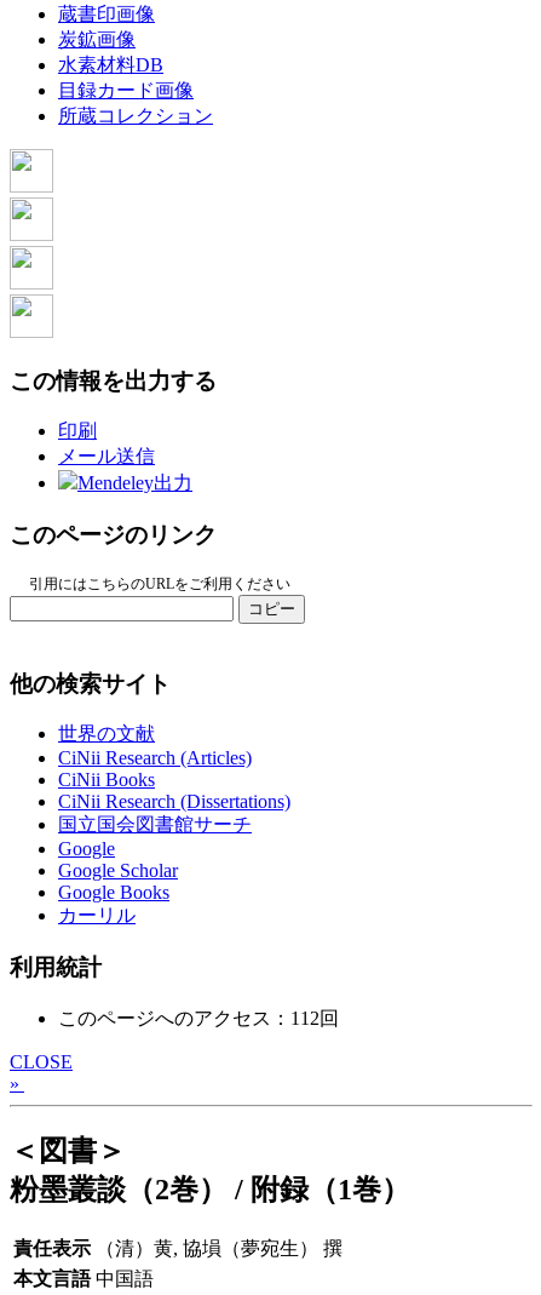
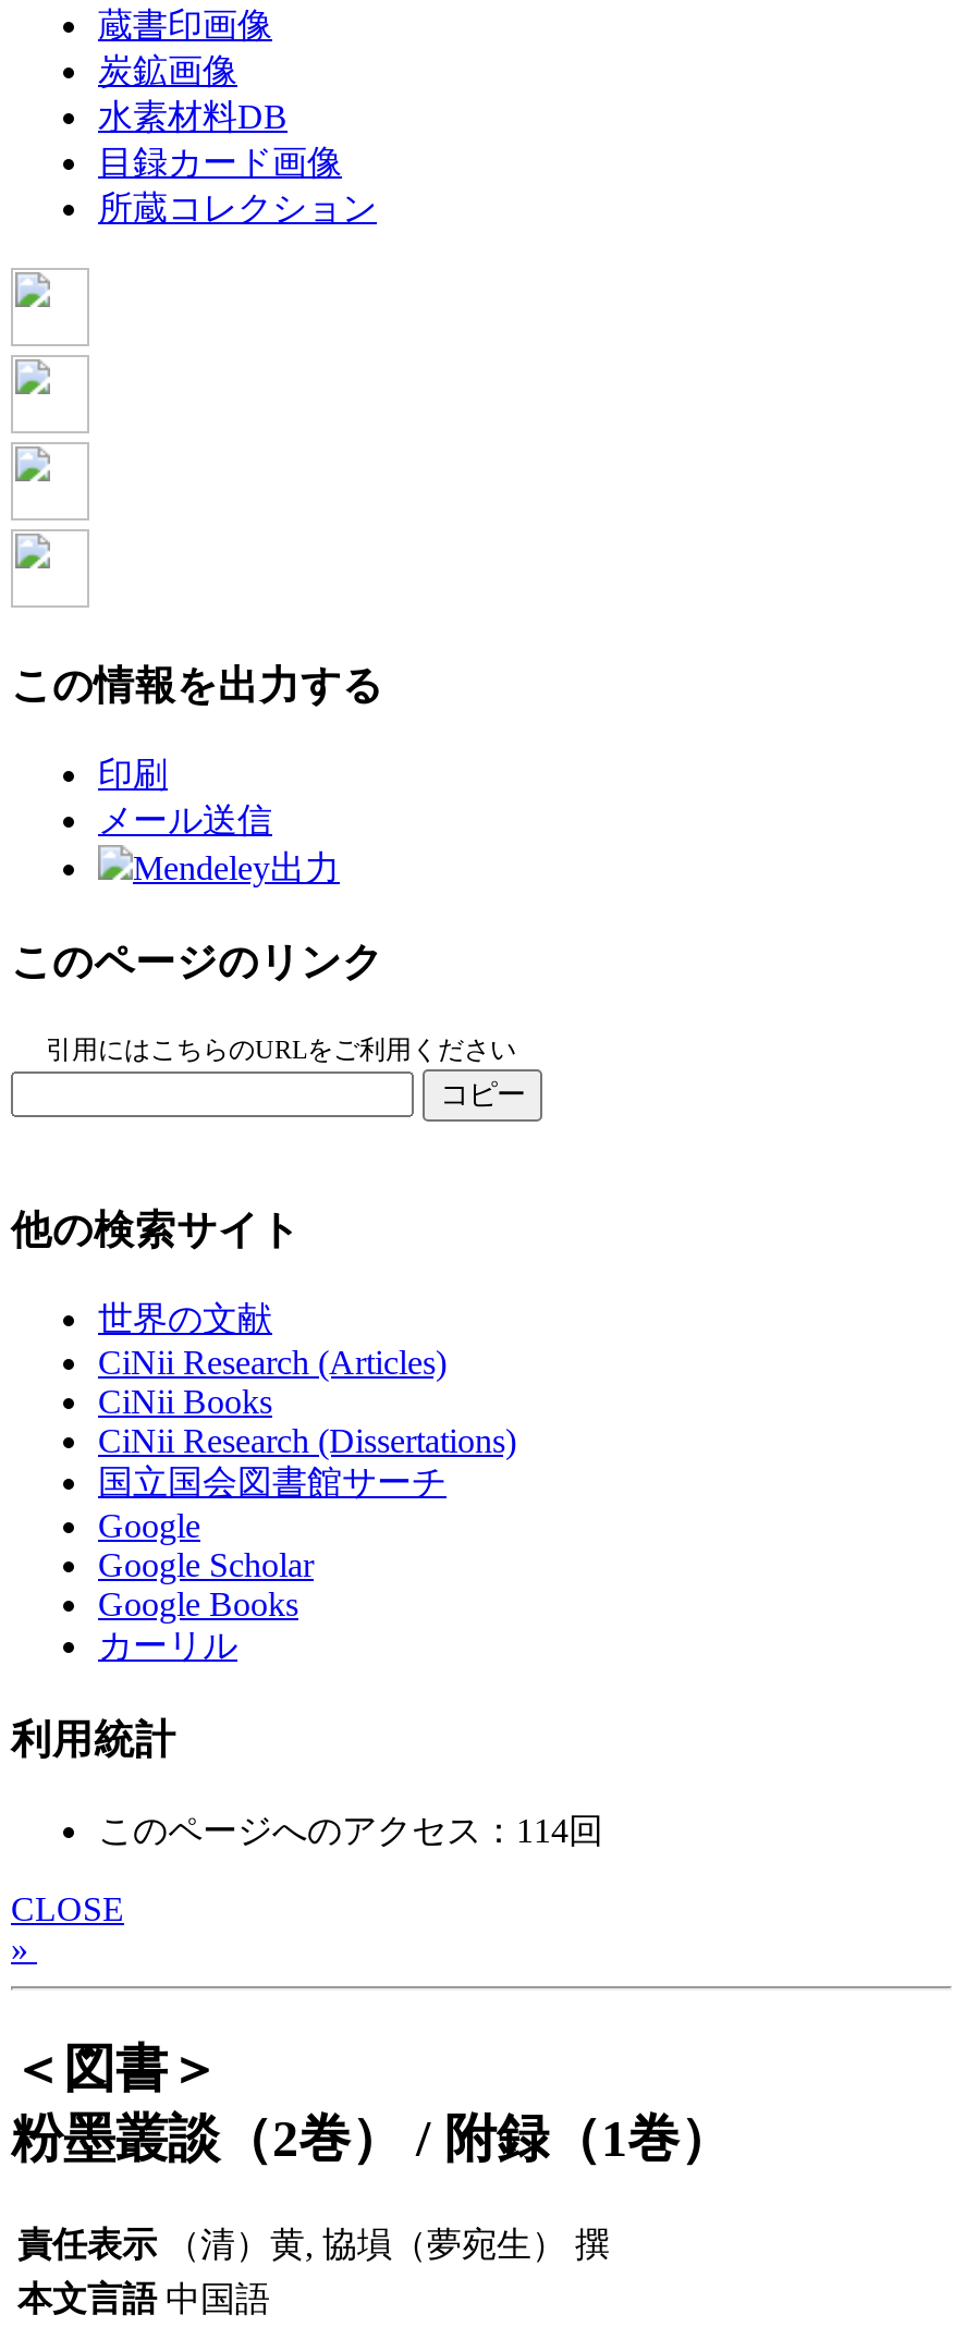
- このページへのアクセス：112回
+ このページへのアクセス：114回
